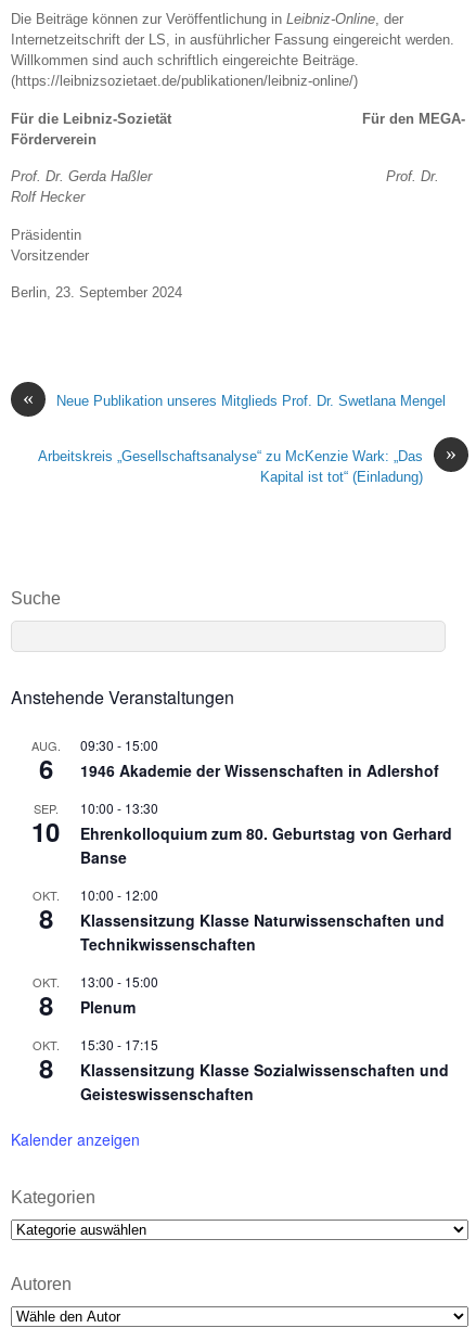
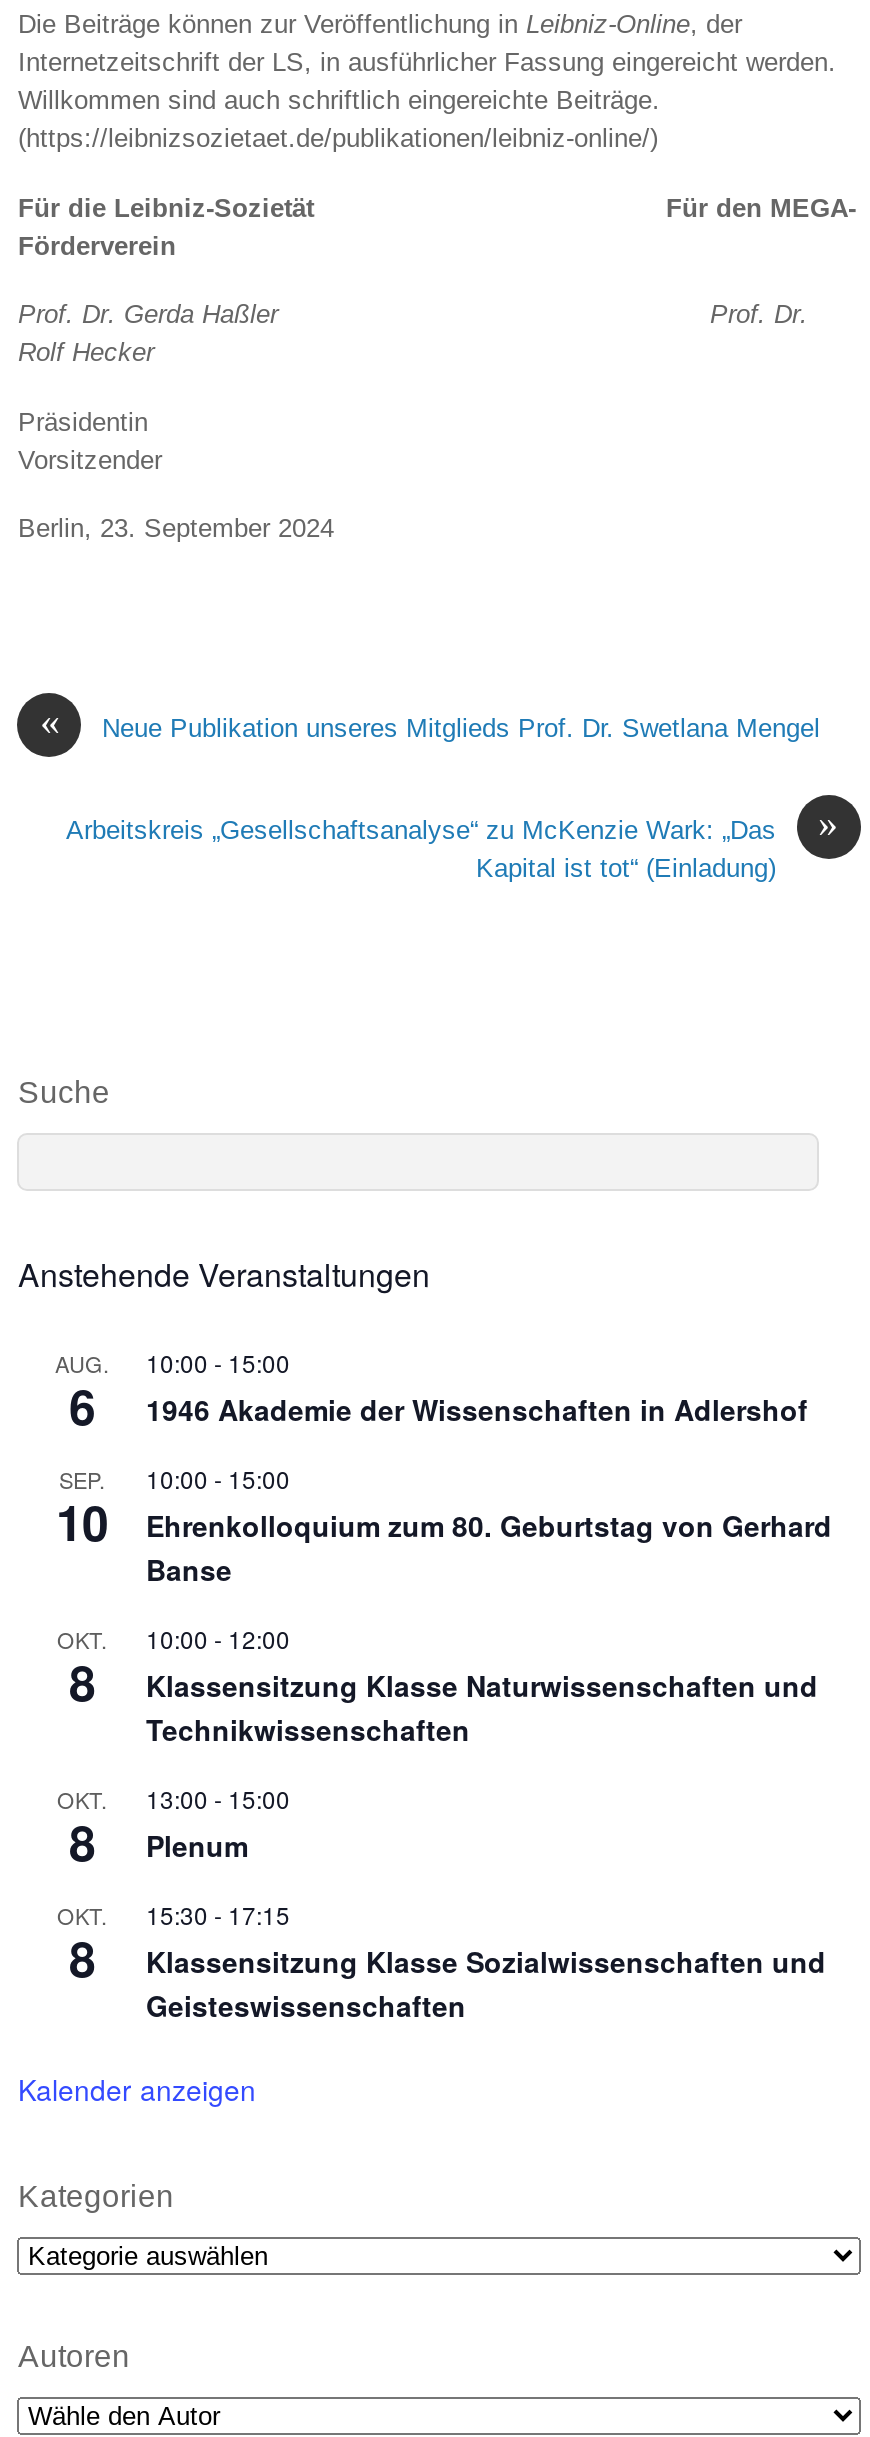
- AUG. 09:30 - 15:00
+ AUG. 10:00 - 15:00

- SEP. 10:00 - 13:30
+ SEP. 10:00 - 15:00
